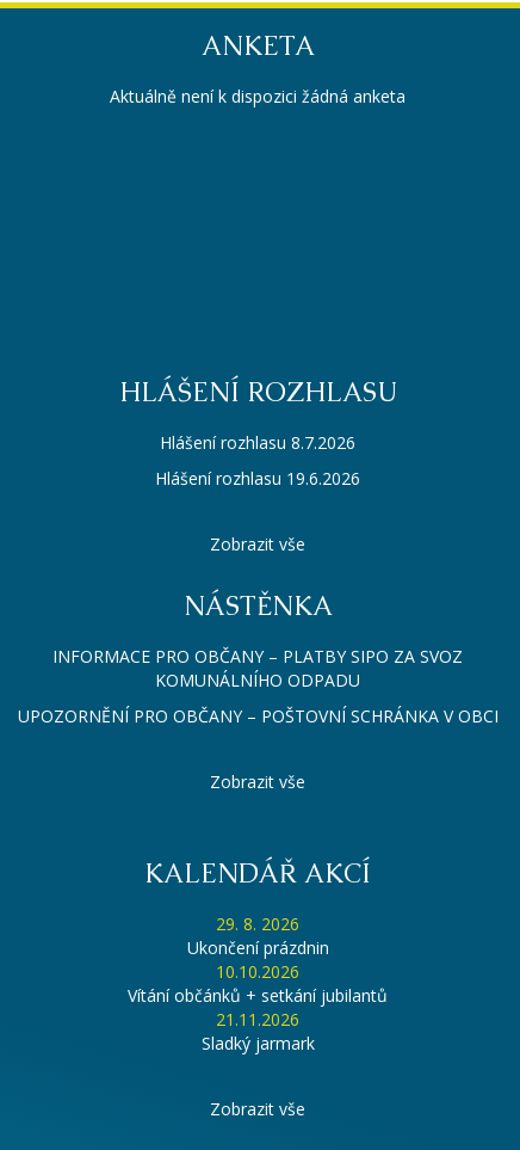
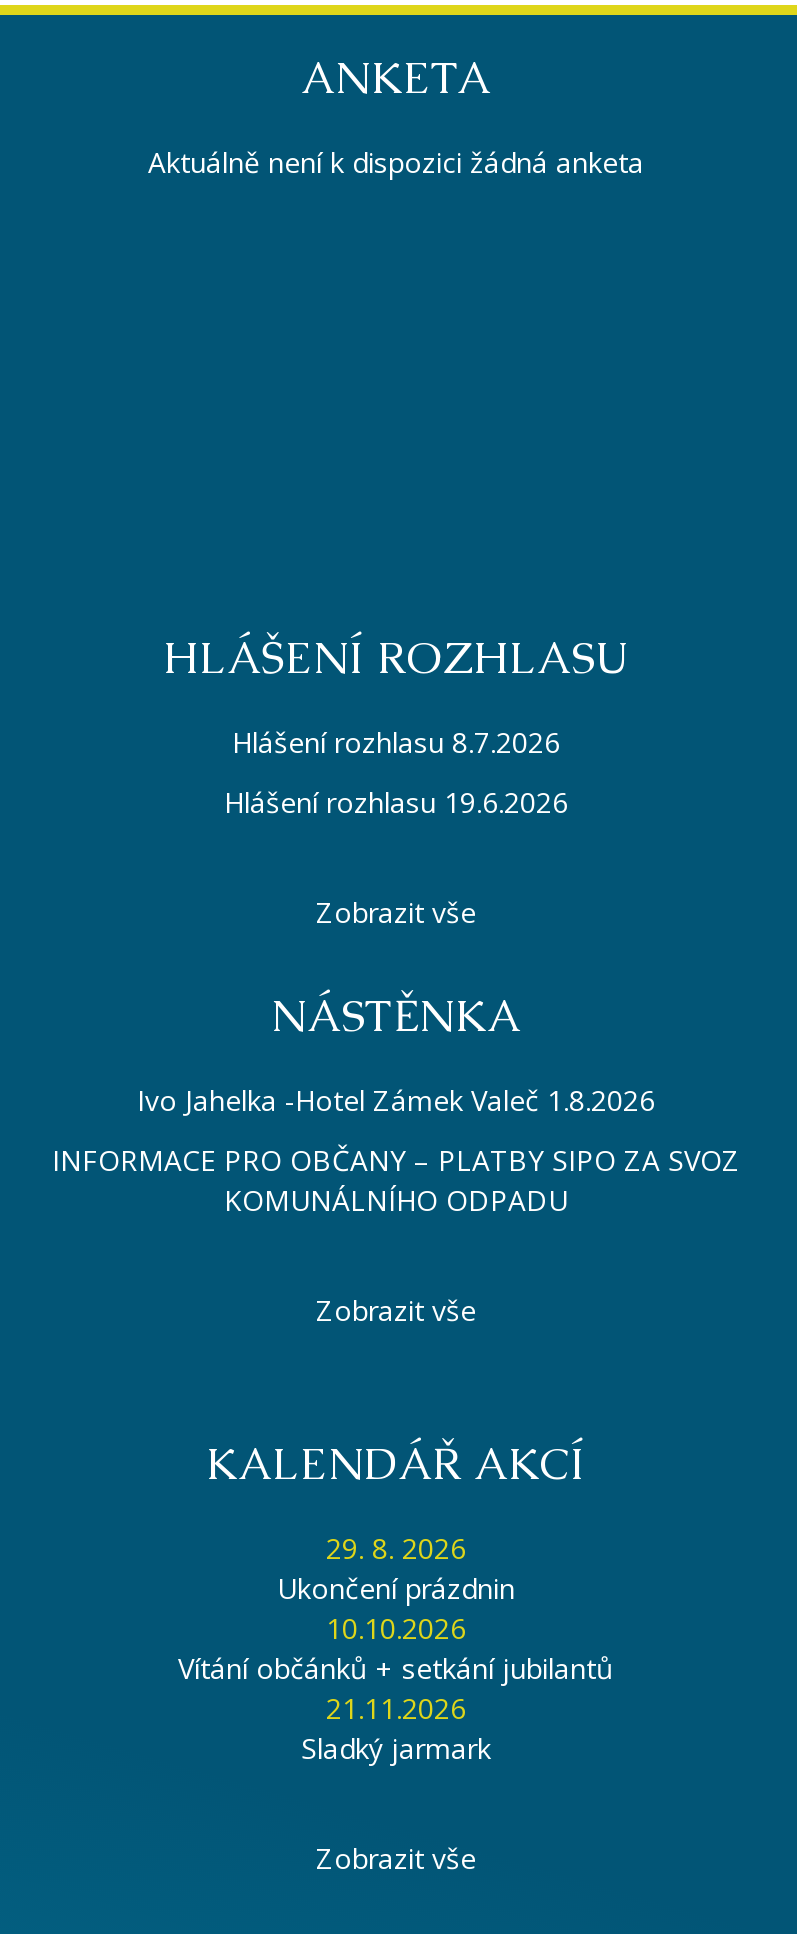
+ Ivo Jahelka -Hotel Zámek Valeč 1.8.2026

moved down: INFORMACE PRO OBČANY – PLATBY SIPO ZA SVOZ | KOMUNÁLNÍHO ODPADU

- UPOZORNĚNÍ PRO OBČANY – POŠTOVNÍ SCHRÁNKA V OBCI
